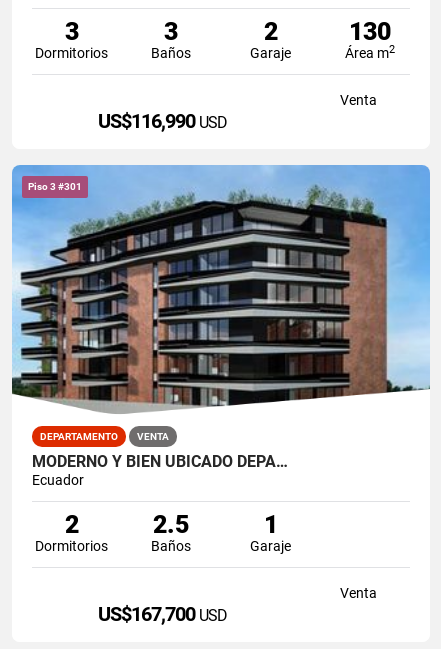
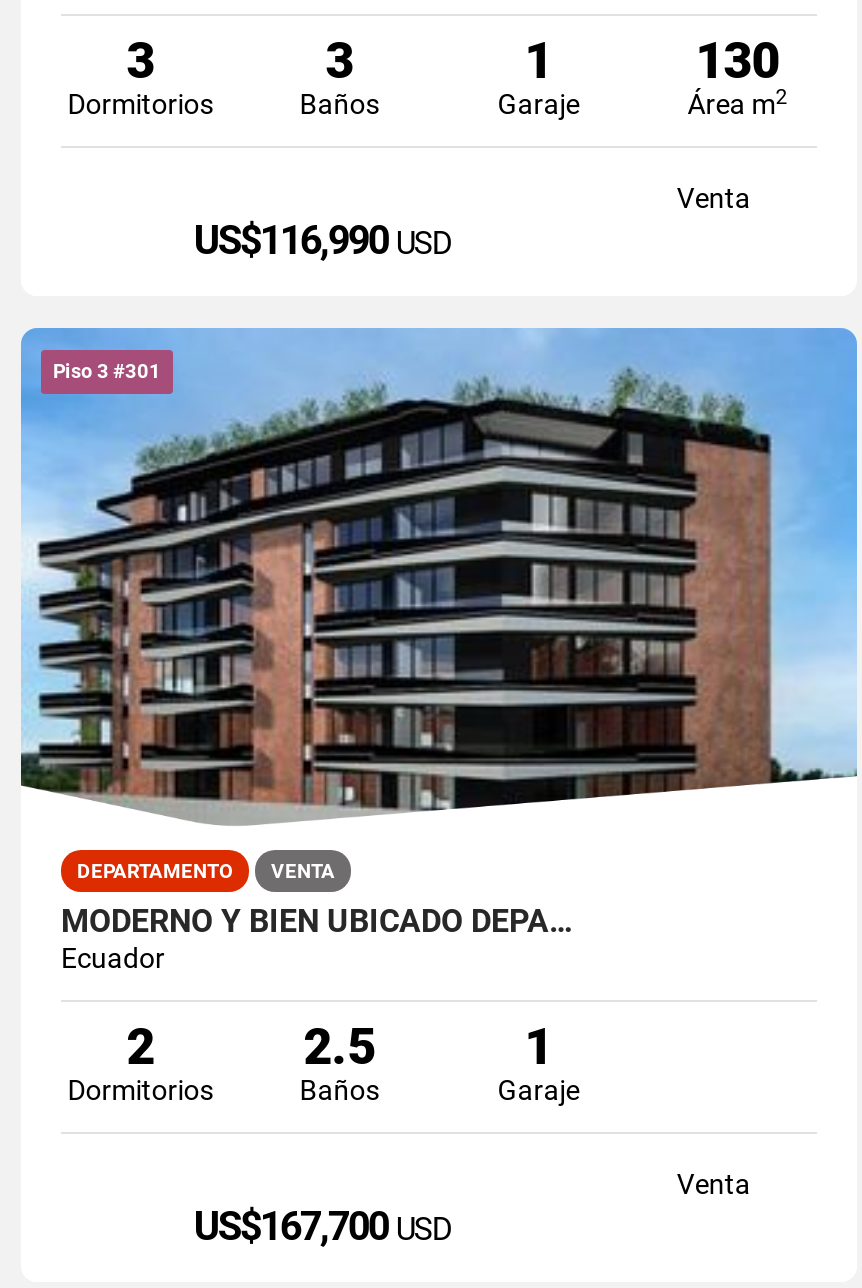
- 2
+ 1
